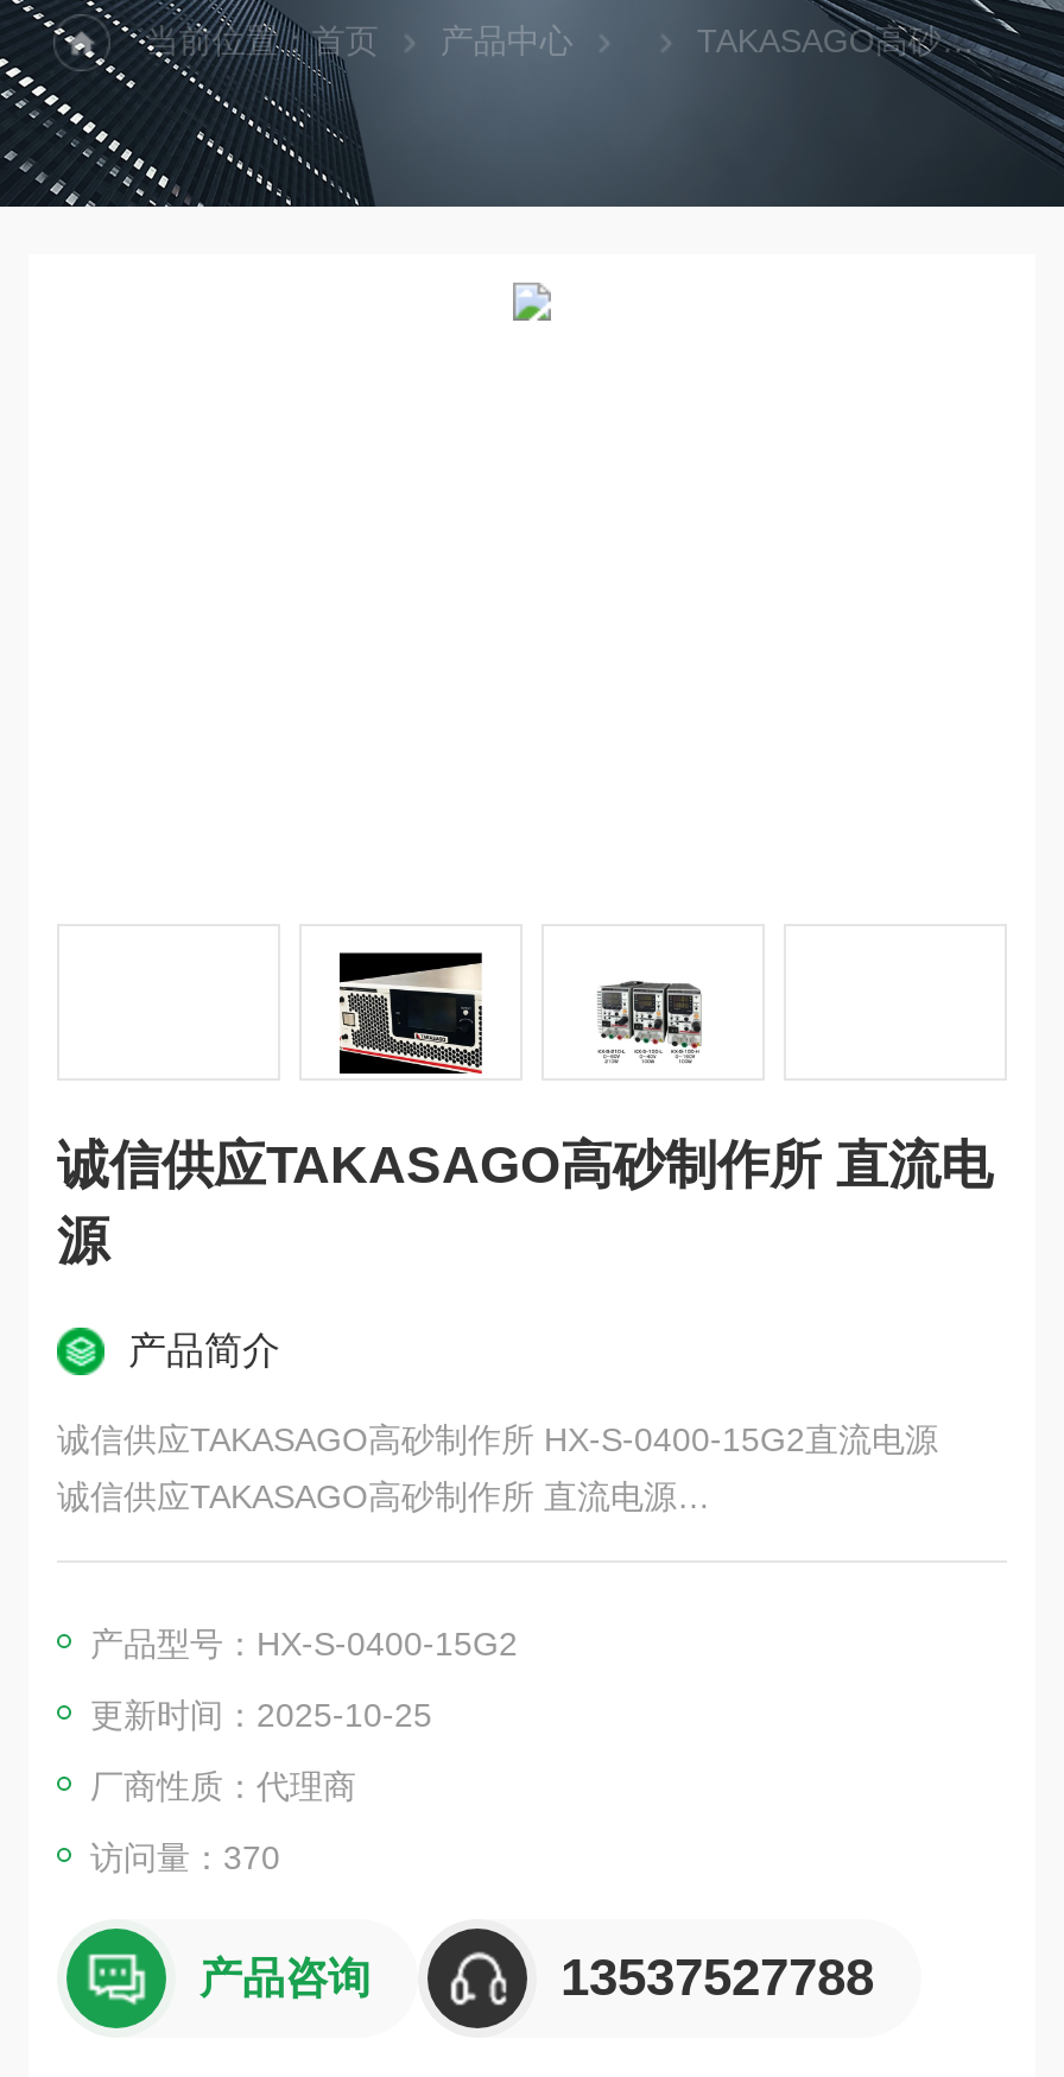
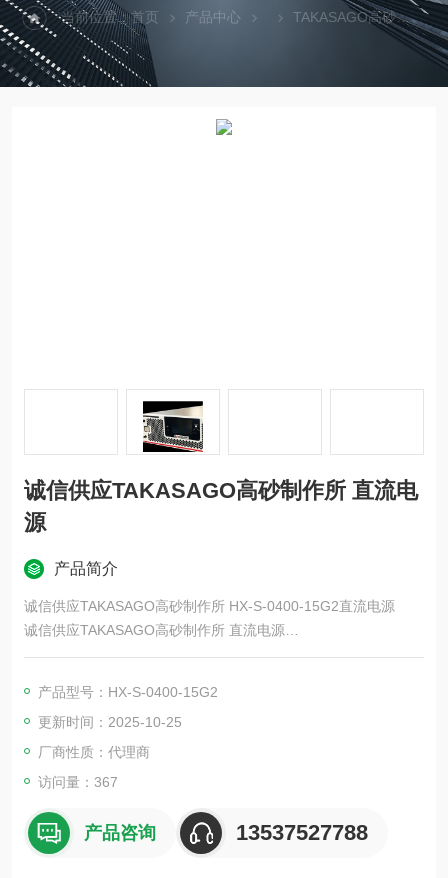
- [image]

- 访问量：370
+ 访问量：367
